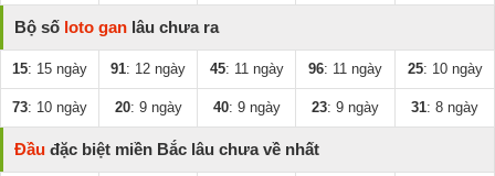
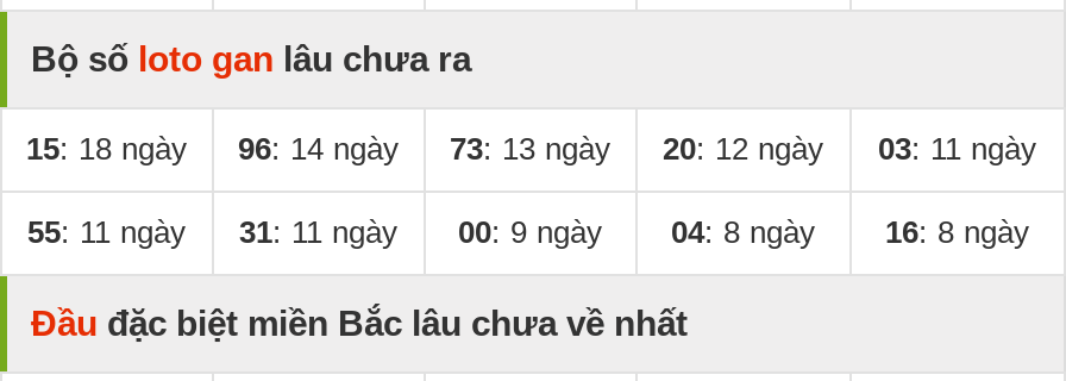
- 15: 15 ngày
+ 15: 18 ngày

- 91: 12 ngày
+ 96: 14 ngày

- 45: 11 ngày
+ 73: 13 ngày

- 96: 11 ngày
+ 20: 12 ngày

- 25: 10 ngày
+ 03: 11 ngày

- 73: 10 ngày
+ 55: 11 ngày

- 20: 9 ngày
+ 31: 11 ngày

- 40: 9 ngày
+ 00: 9 ngày

- 23: 9 ngày
+ 04: 8 ngày

- 31: 8 ngày
+ 16: 8 ngày
